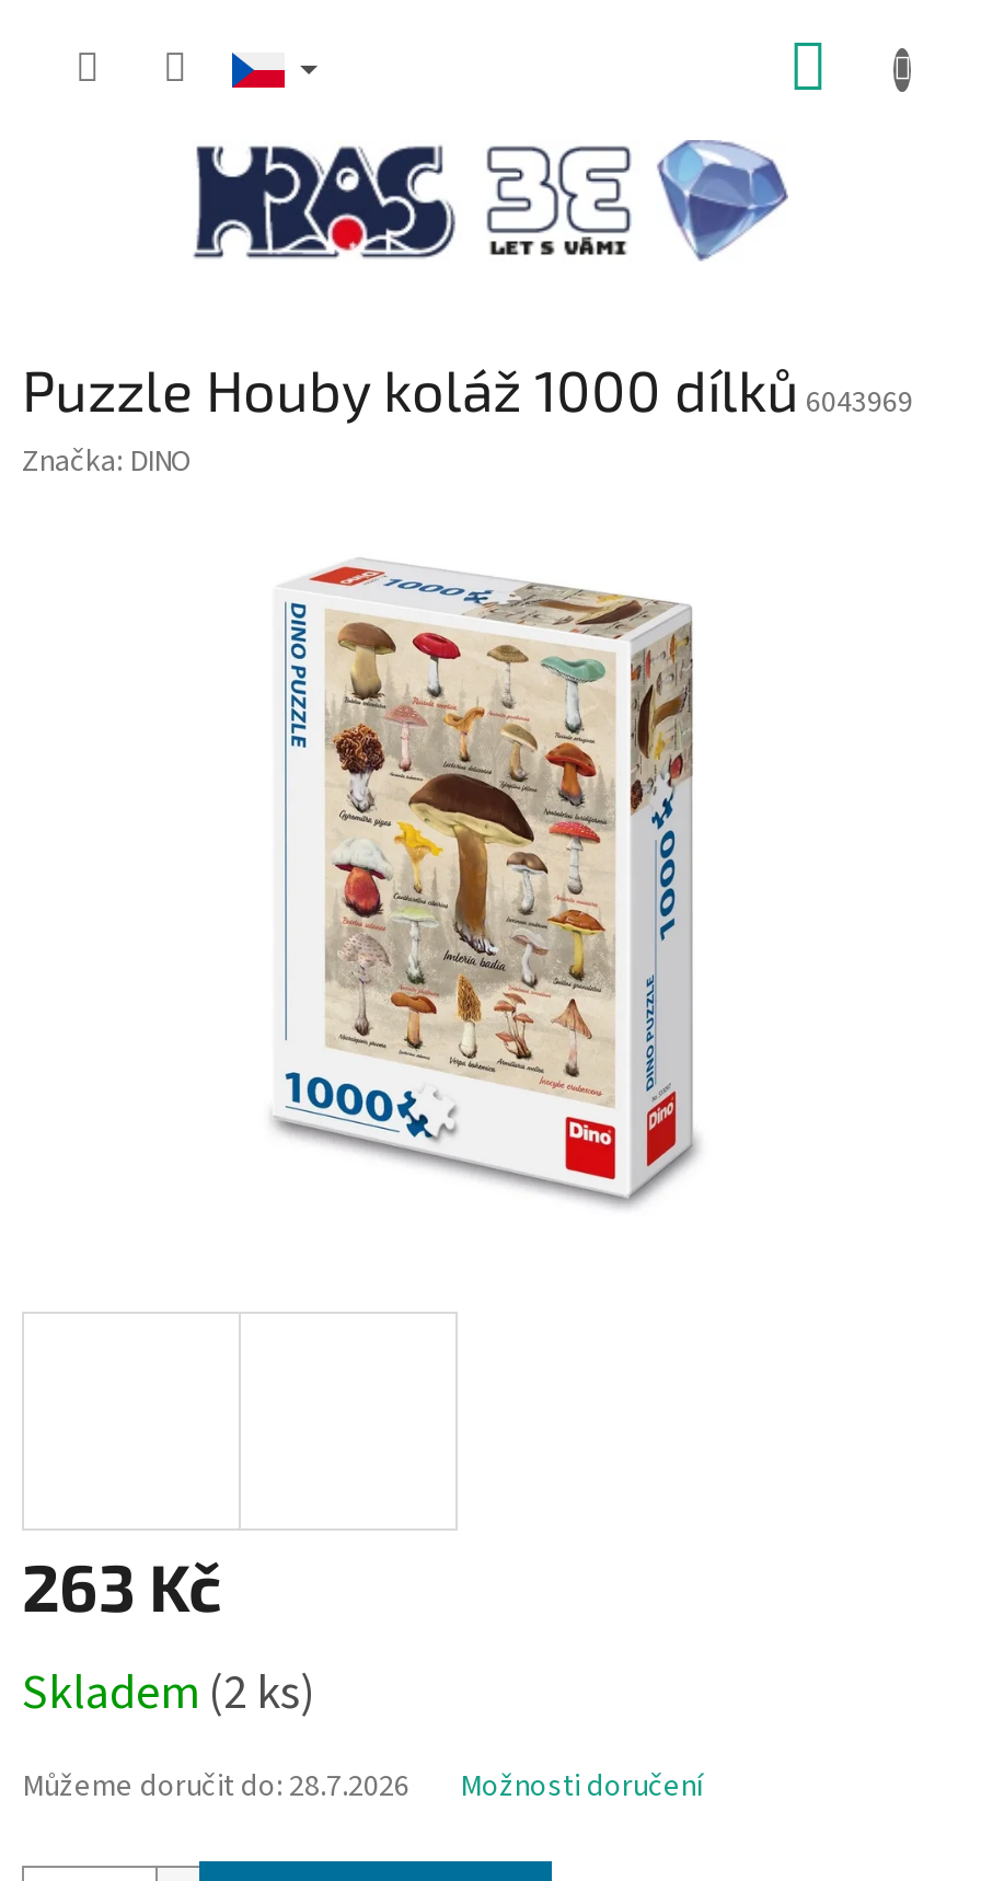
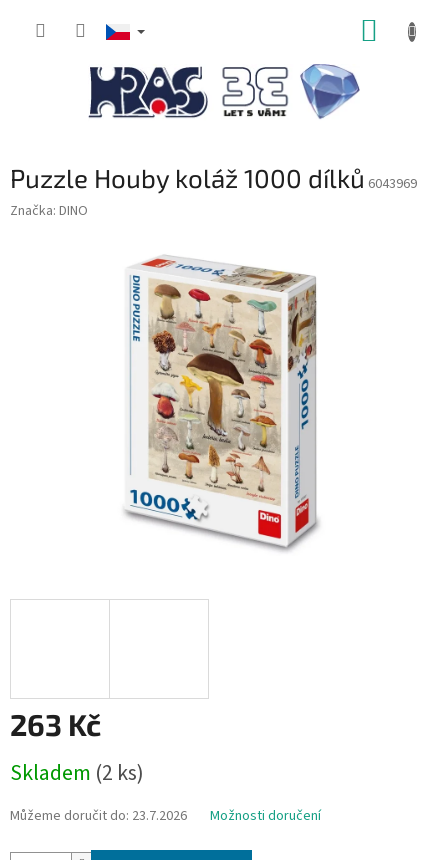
- Můžeme doručit do: 28.7.2026
+ Můžeme doručit do: 23.7.2026
